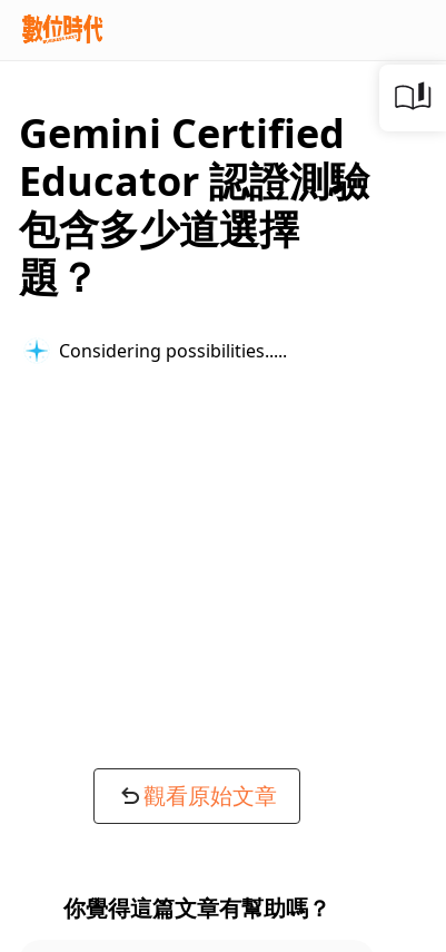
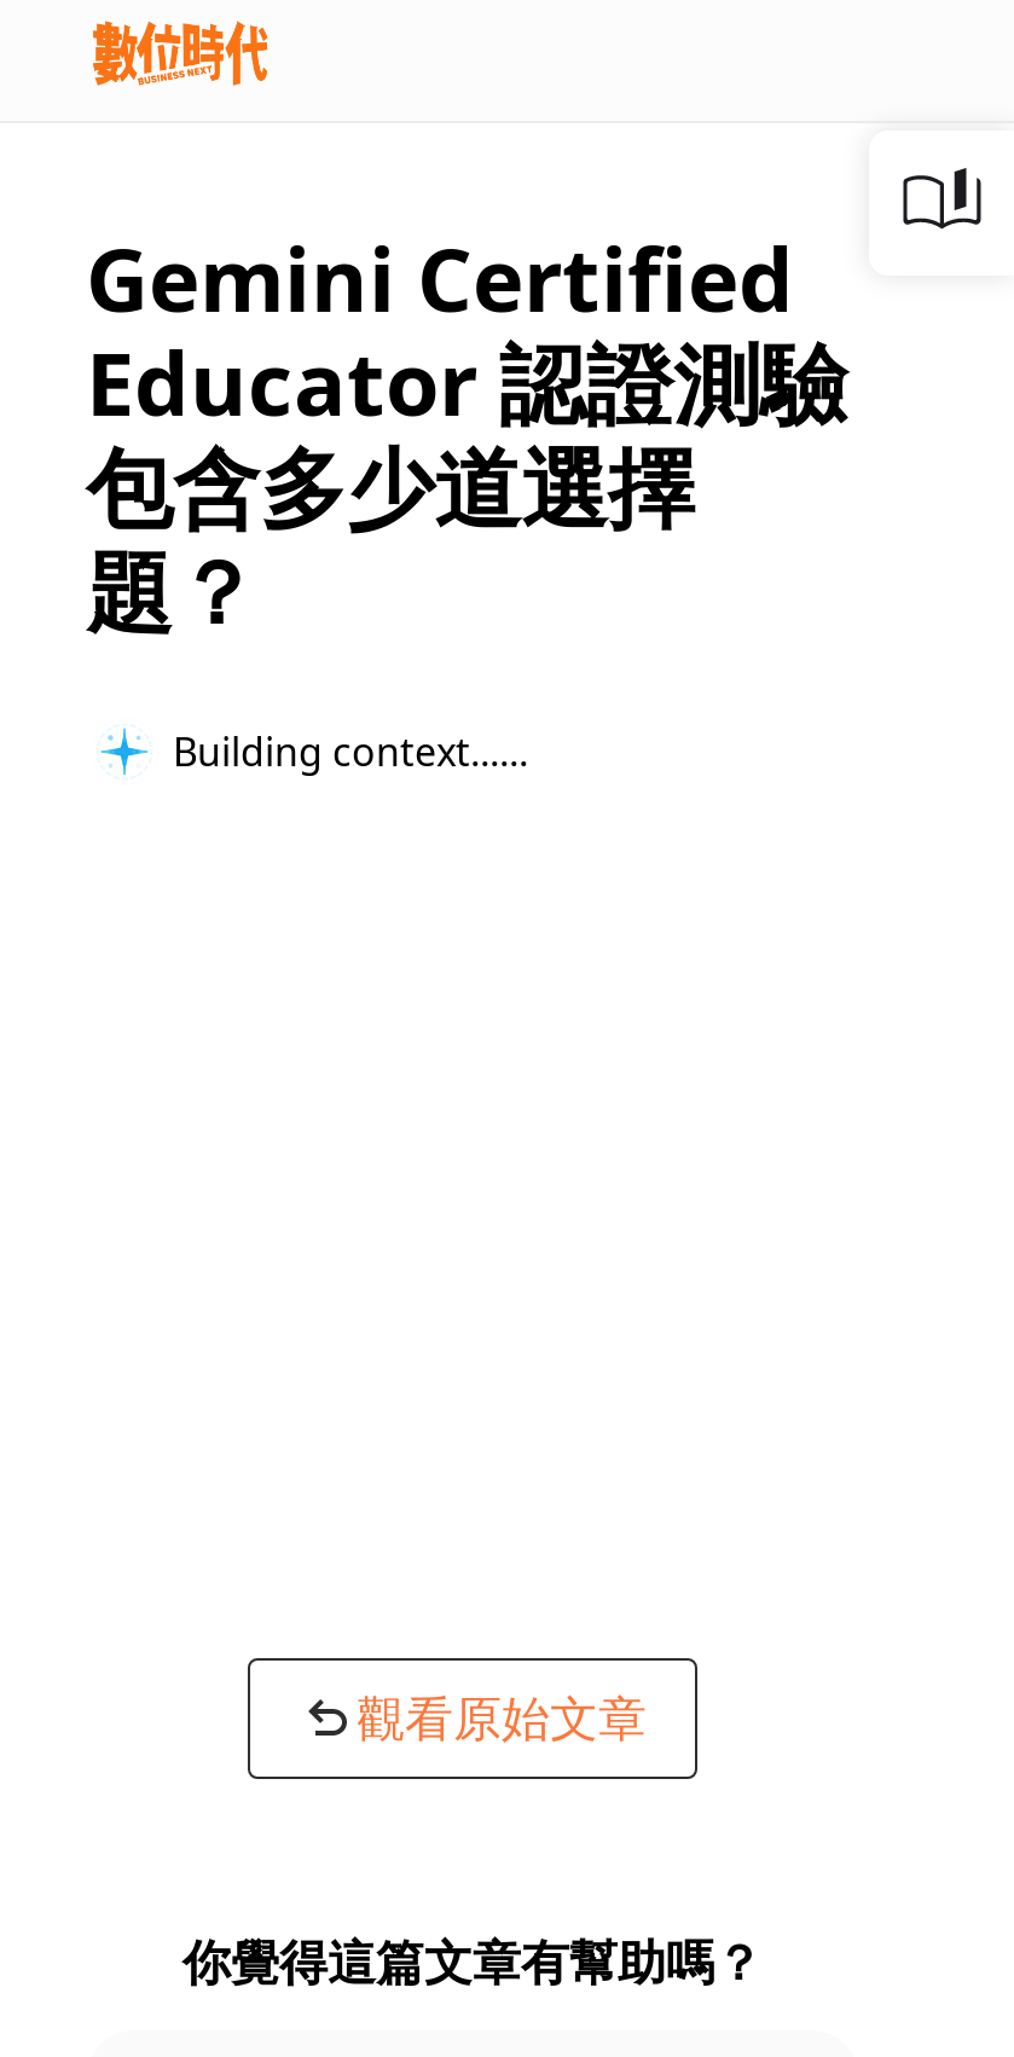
- Considering possibilities...
+ Building context...
